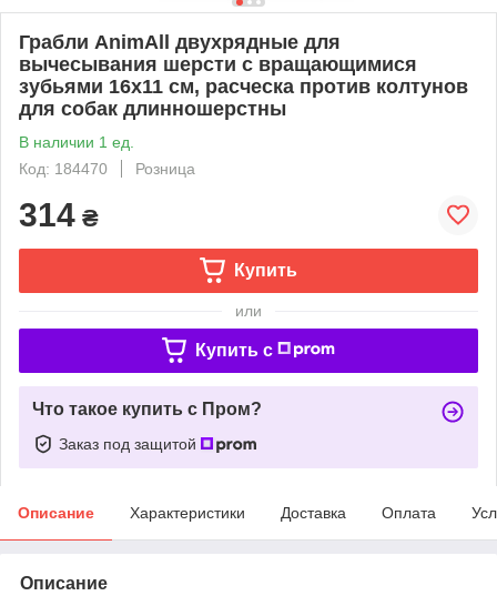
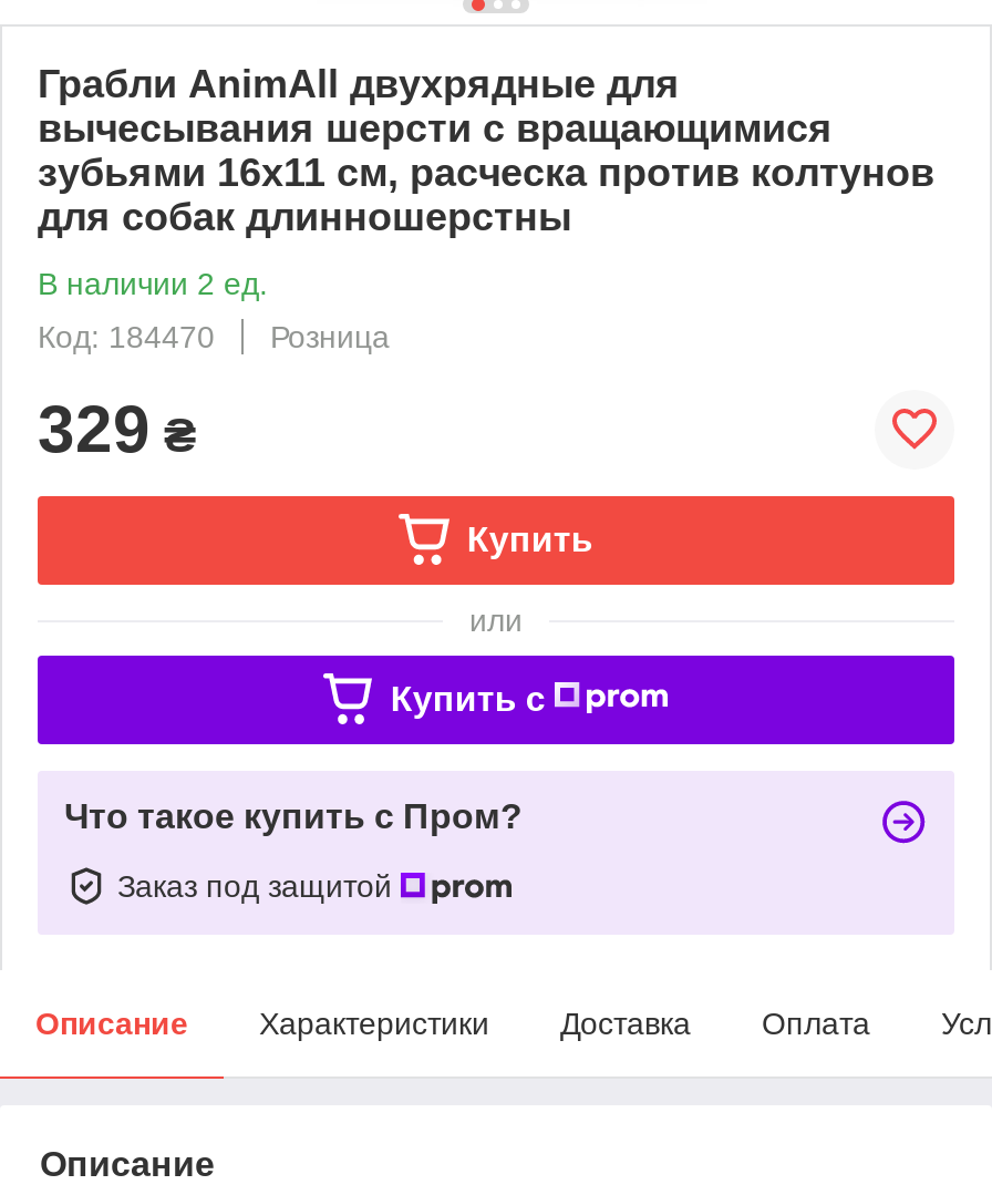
- В наличии 1 ед.
+ В наличии 2 ед.

- 314 ₴
+ 329 ₴
